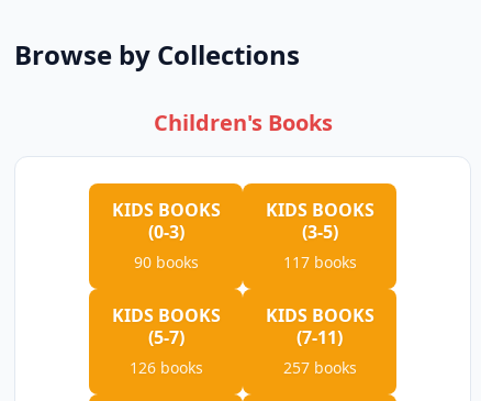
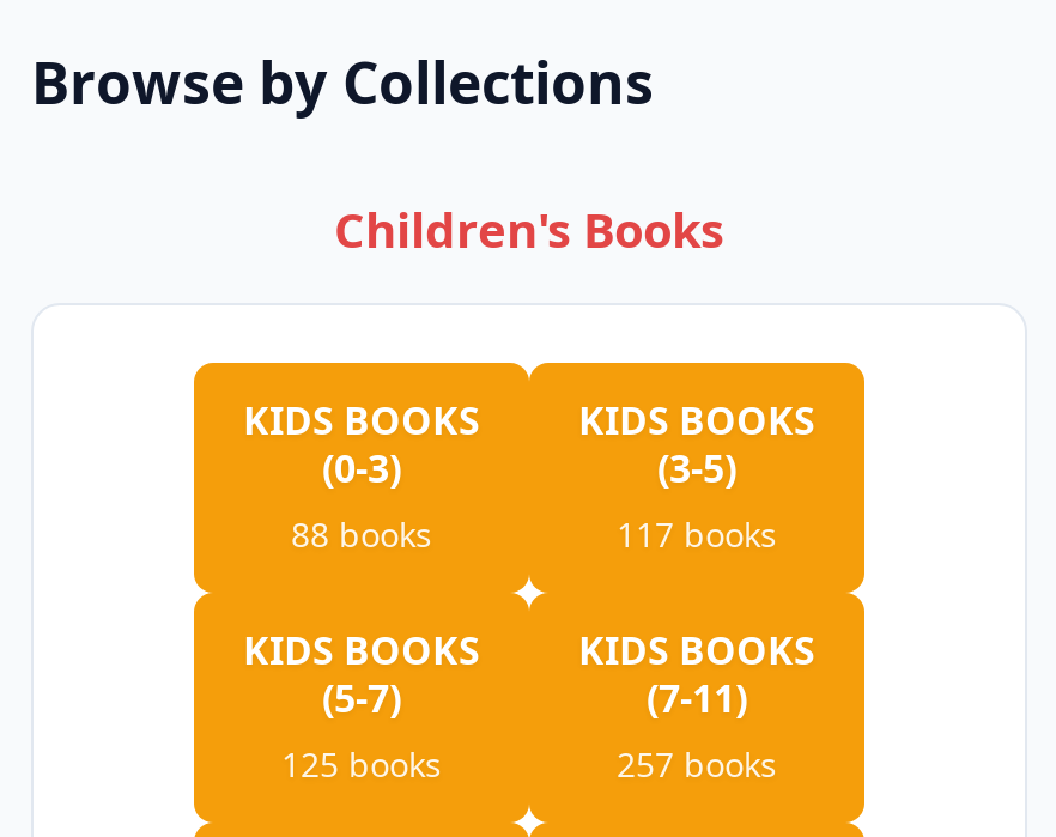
- 90 books
+ 88 books

- 126 books
+ 125 books
